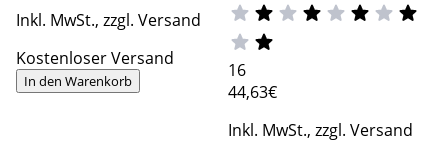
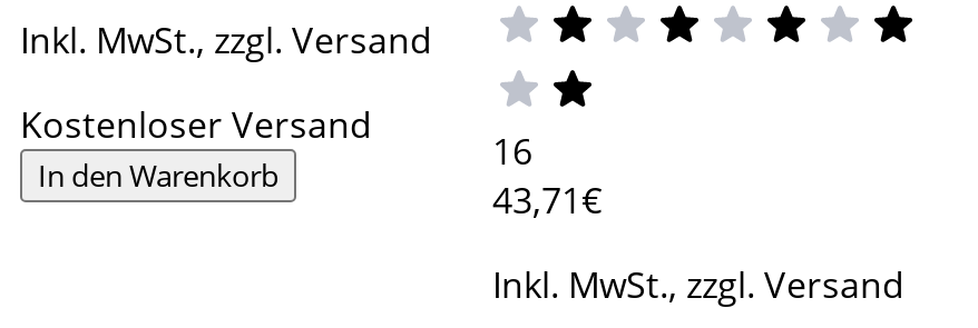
- 44,63€
+ 43,71€
